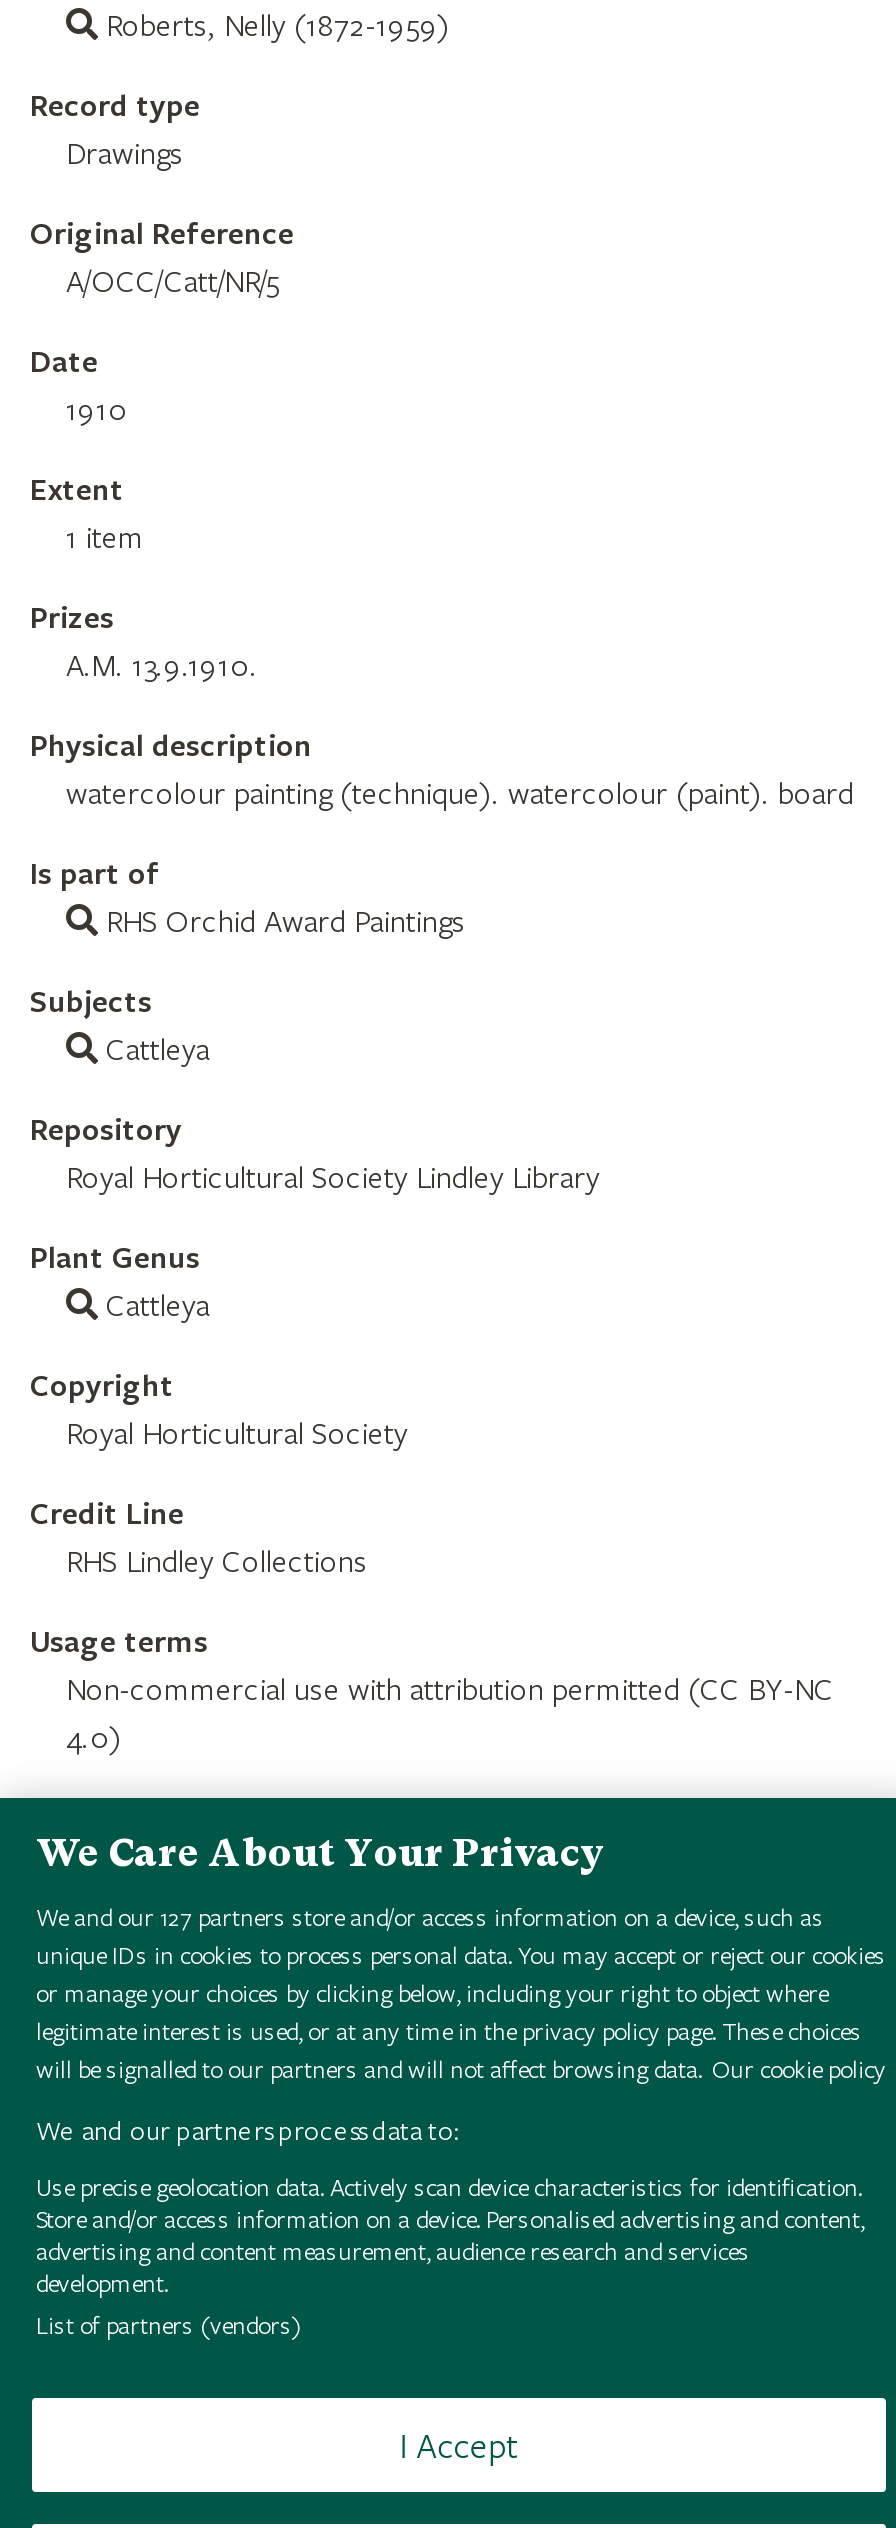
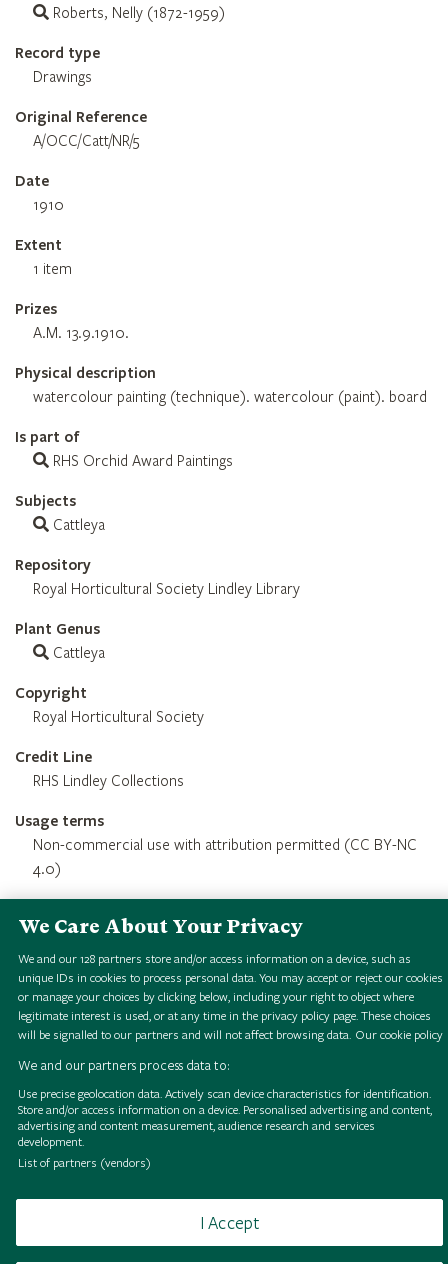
- We and our 127 partners store and/or access information on a device, such as
+ We and our 128 partners store and/or access information on a device, such as
